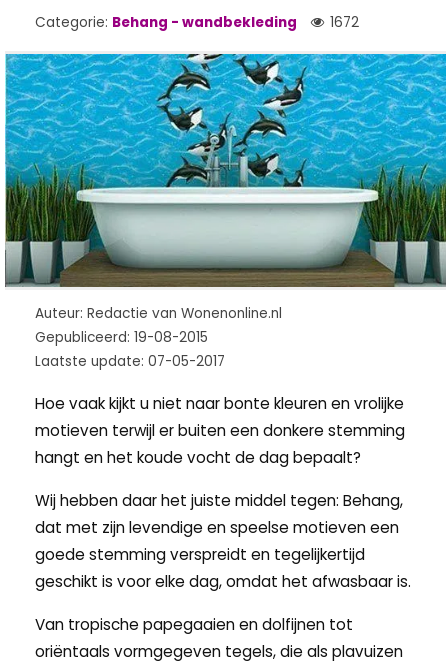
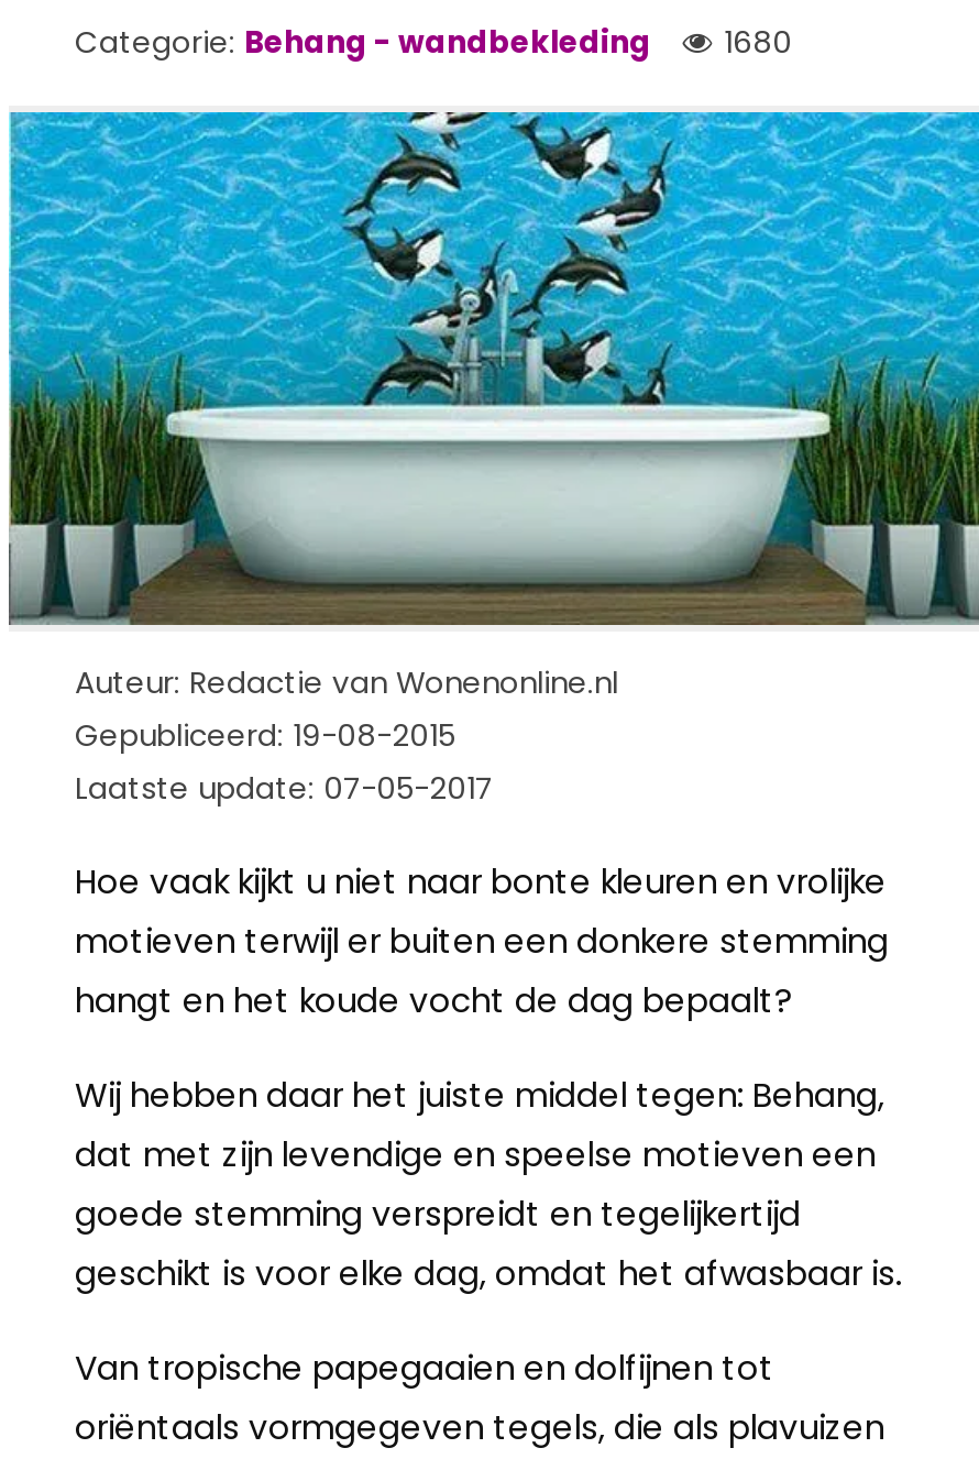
- Categorie: Behang - wandbekleding 1672
+ Categorie: Behang - wandbekleding 1680
